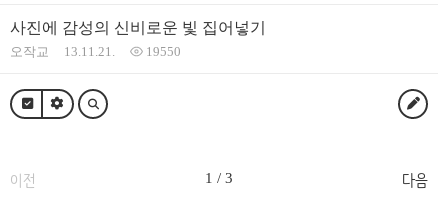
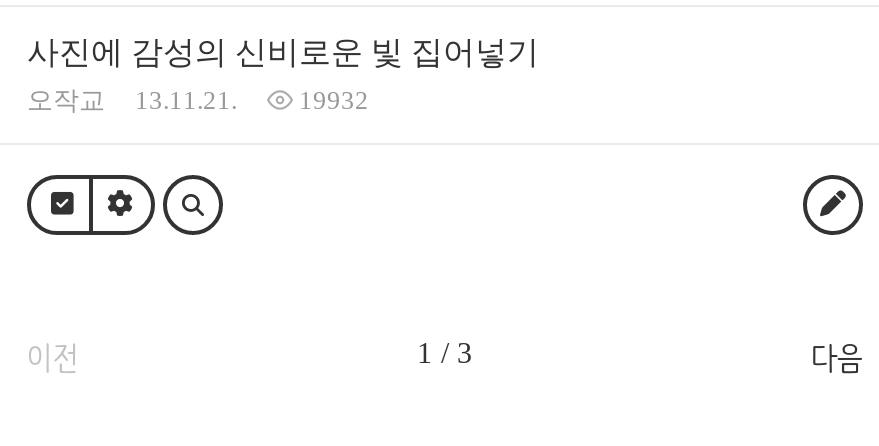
- 오작교 13.11.21. 19550
+ 오작교 13.11.21. 19932
